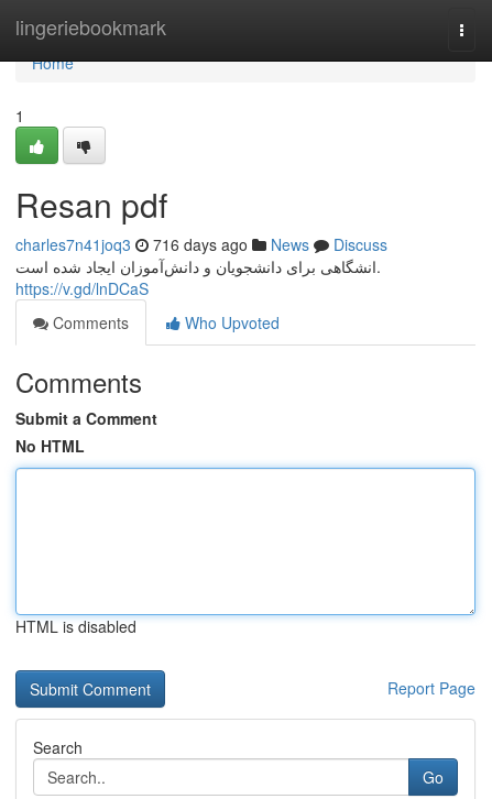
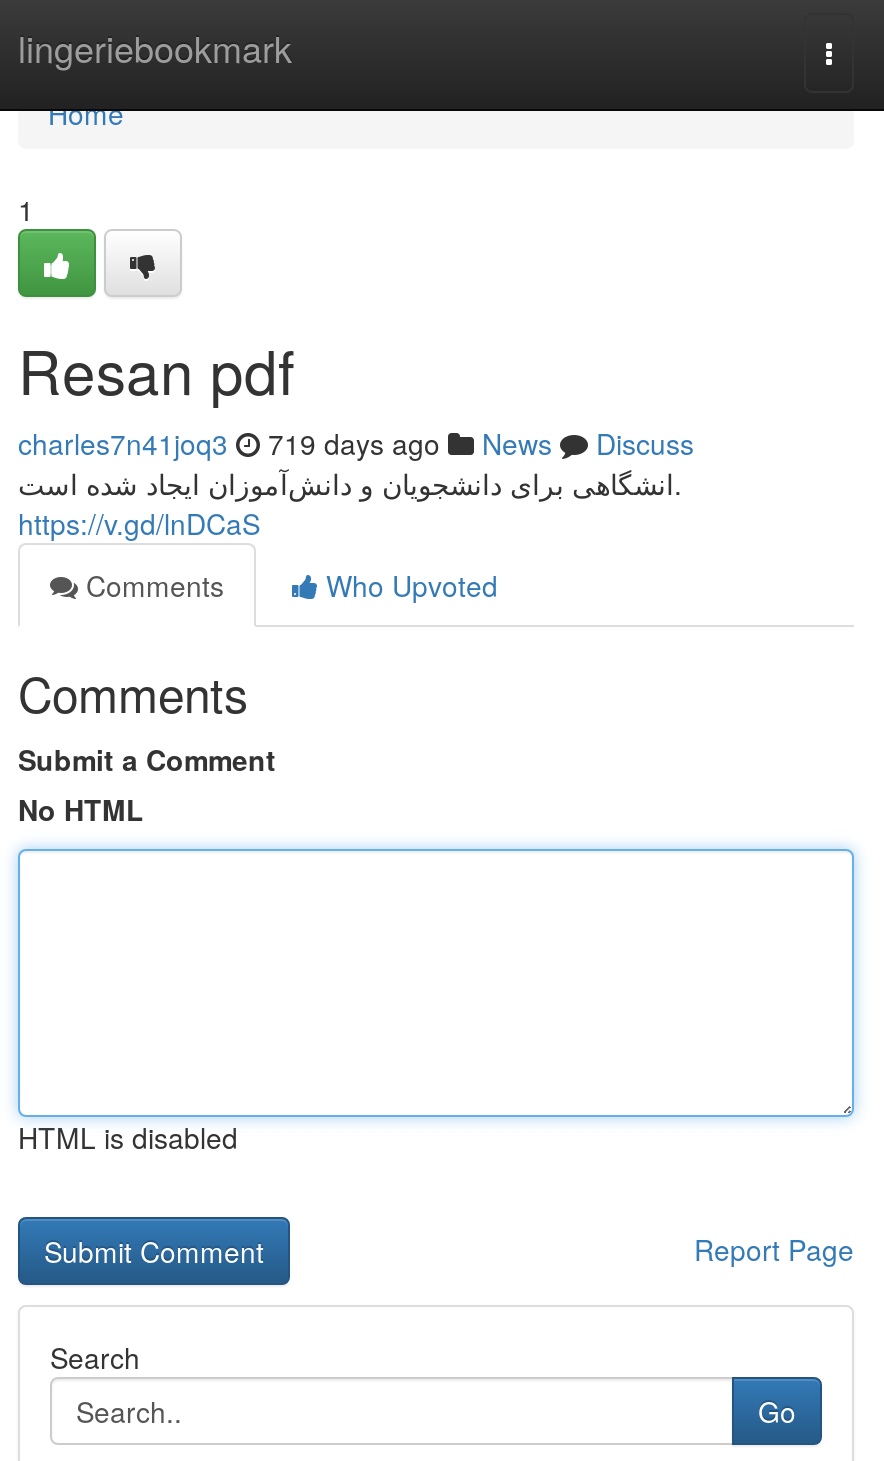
- charles7n41joq3 716 days ago News Discuss
+ charles7n41joq3 719 days ago News Discuss
